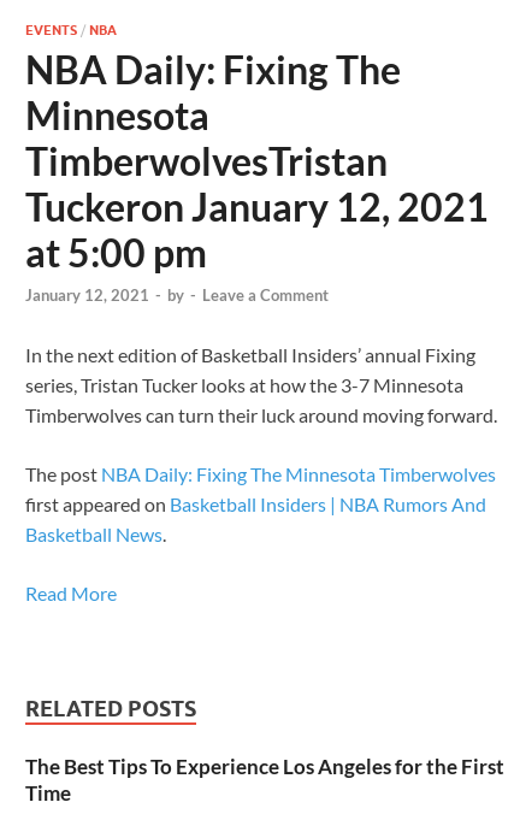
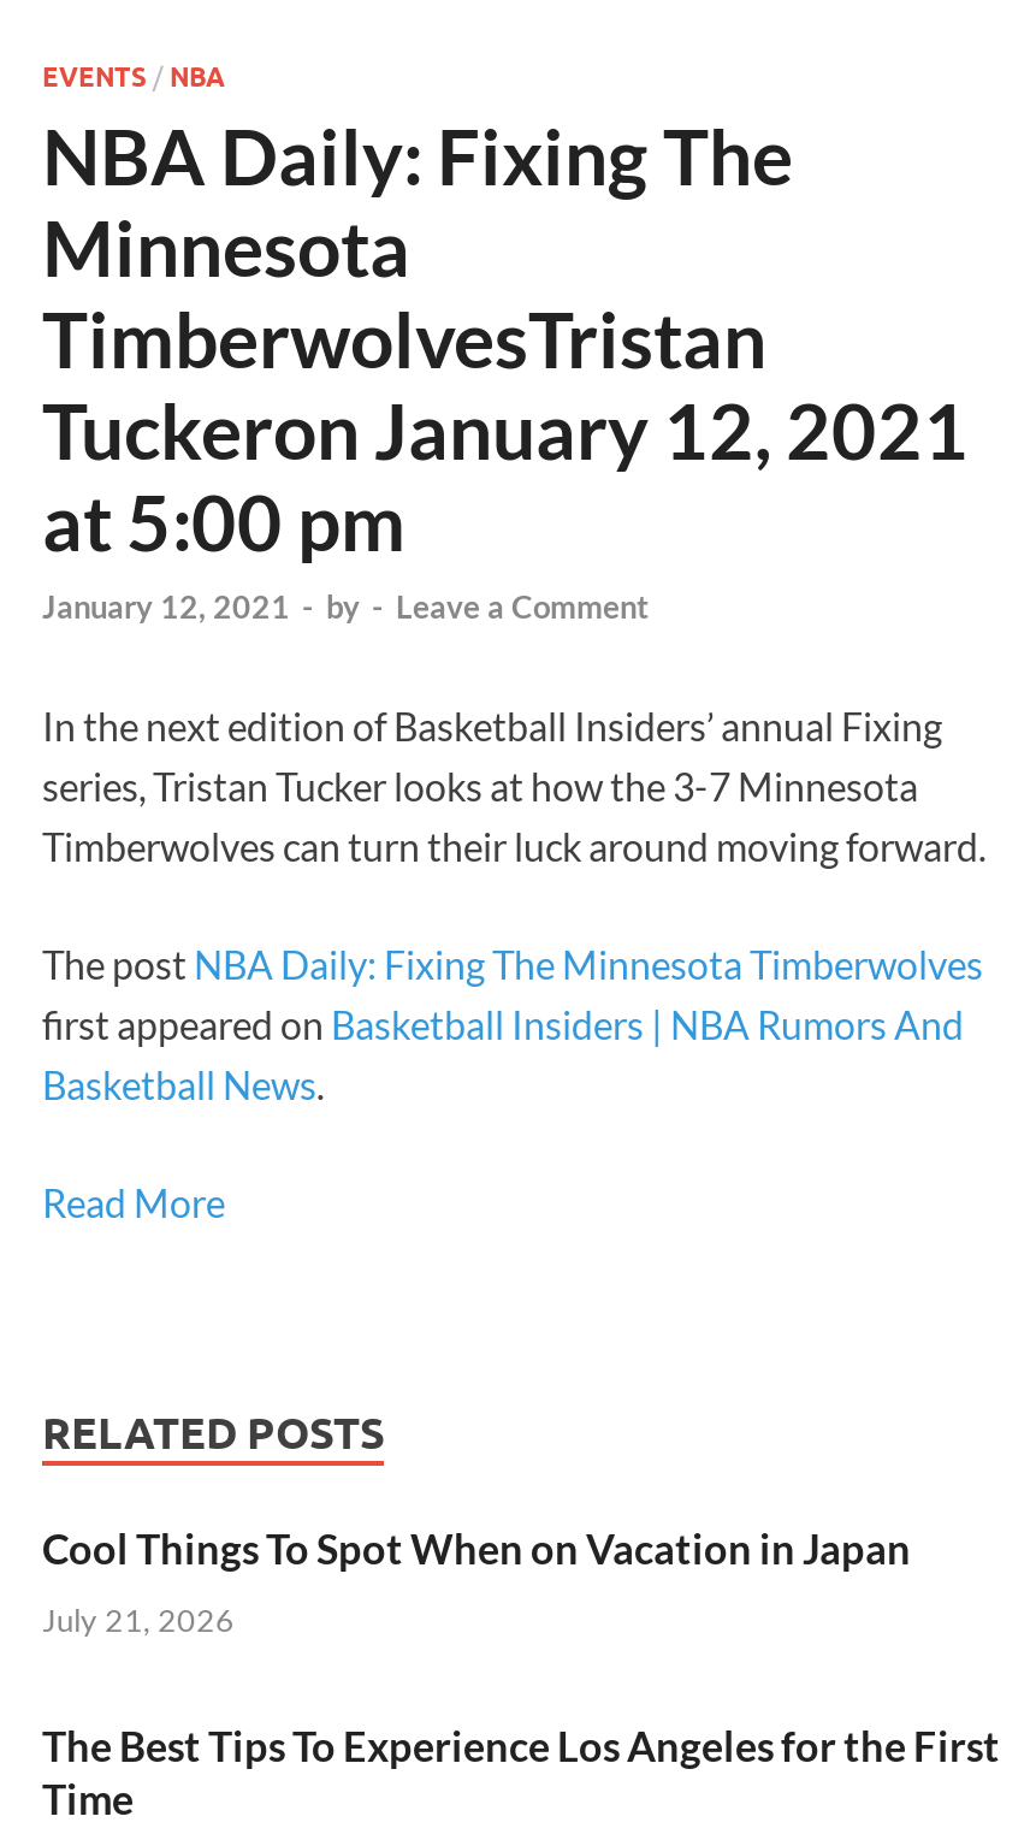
+ Cool Things To Spot When on Vacation in Japan
+ July 21, 2026
